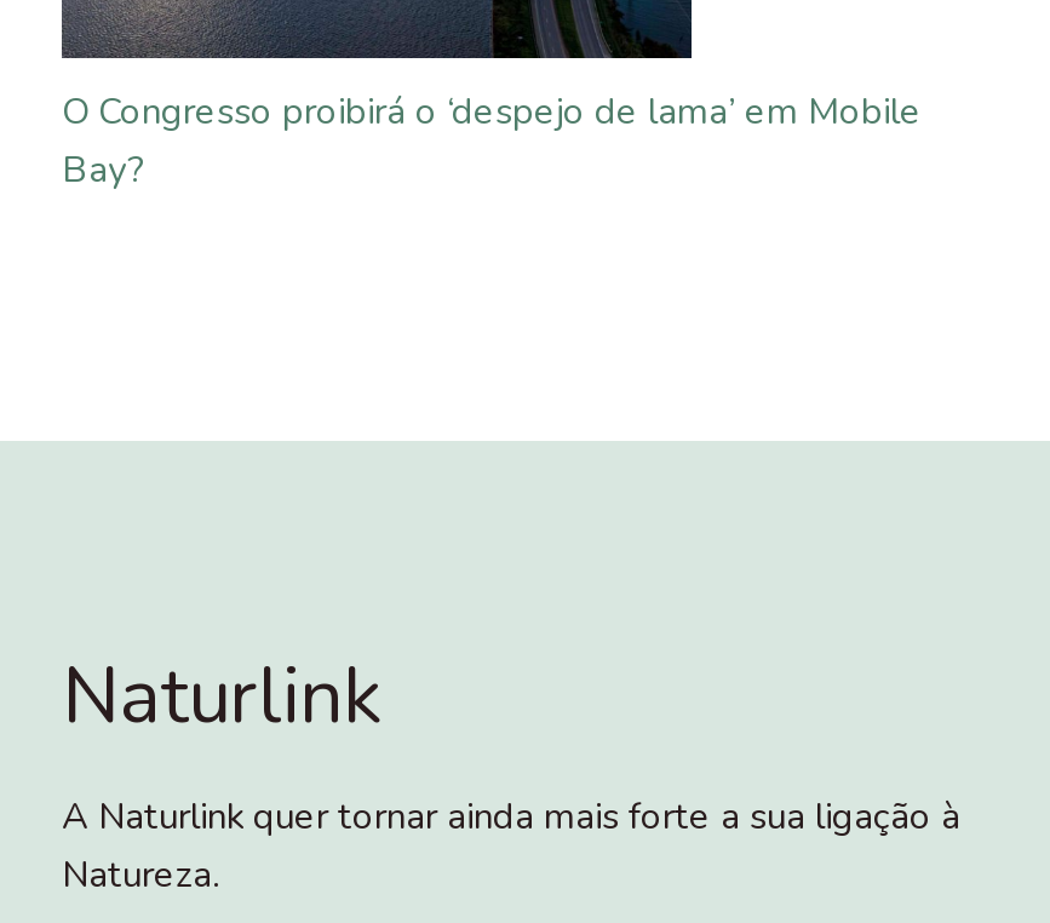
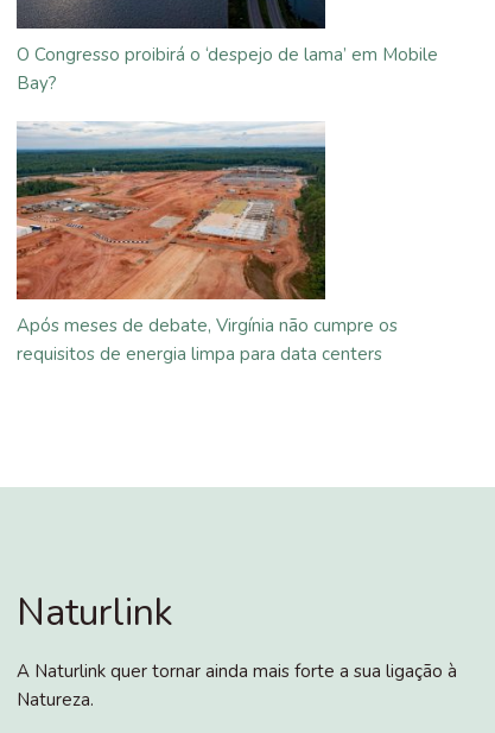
+ [image]
+ Após meses de debate, Virgínia não cumpre os
+ requisitos de energia limpa para data centers
